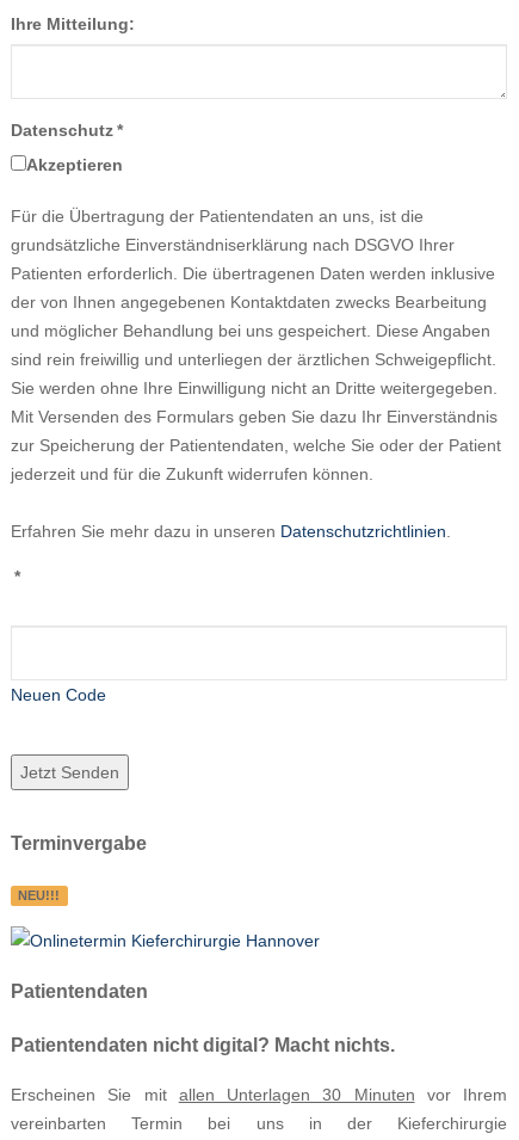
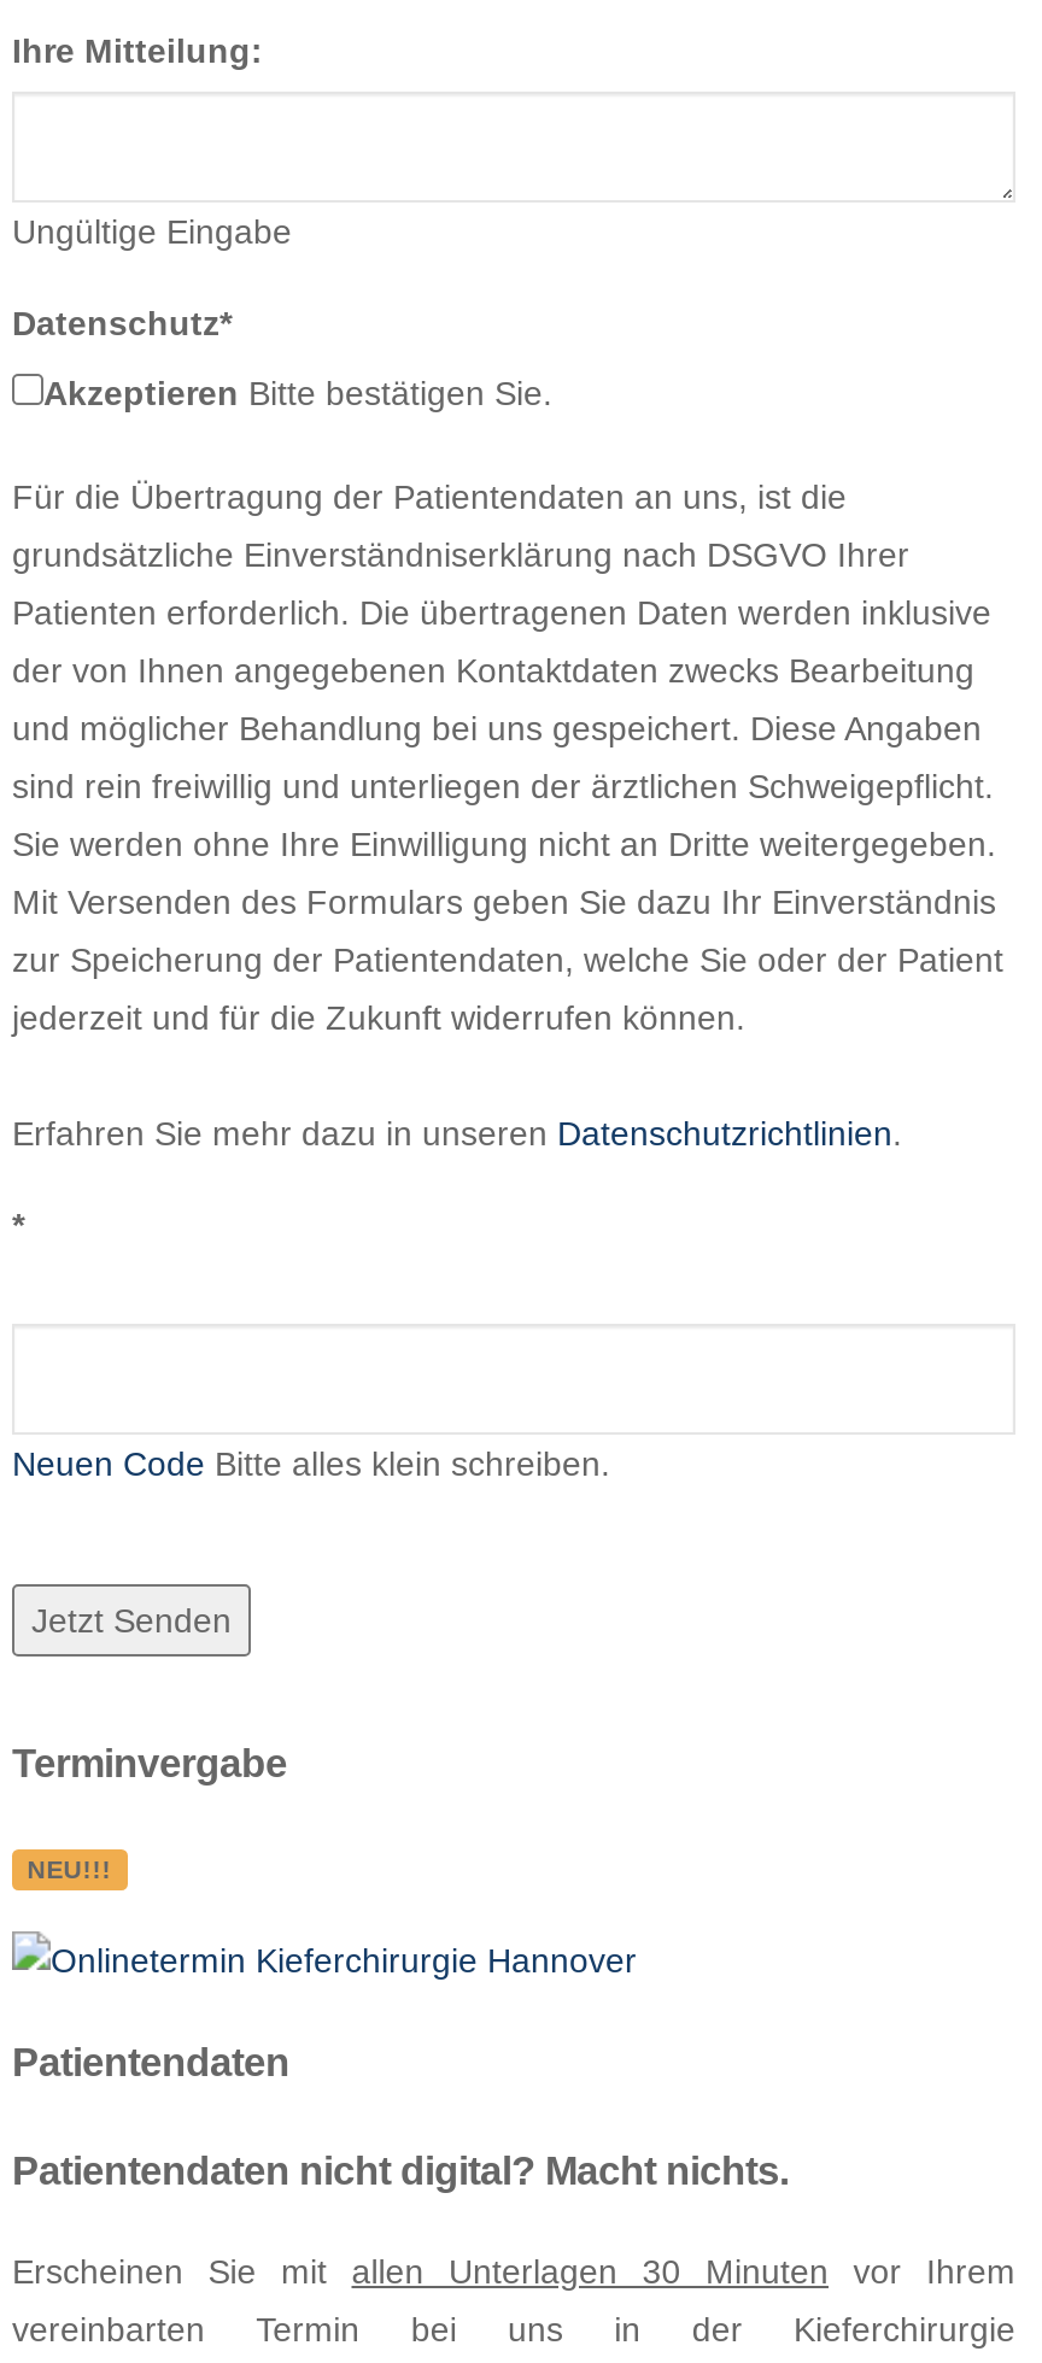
+ Ungültige Eingabe

- Akzeptieren
+ Akzeptieren Bitte bestätigen Sie.

- Neuen Code
+ Neuen Code Bitte alles klein schreiben.
